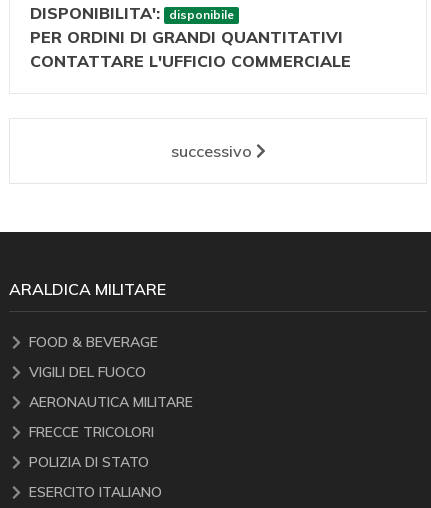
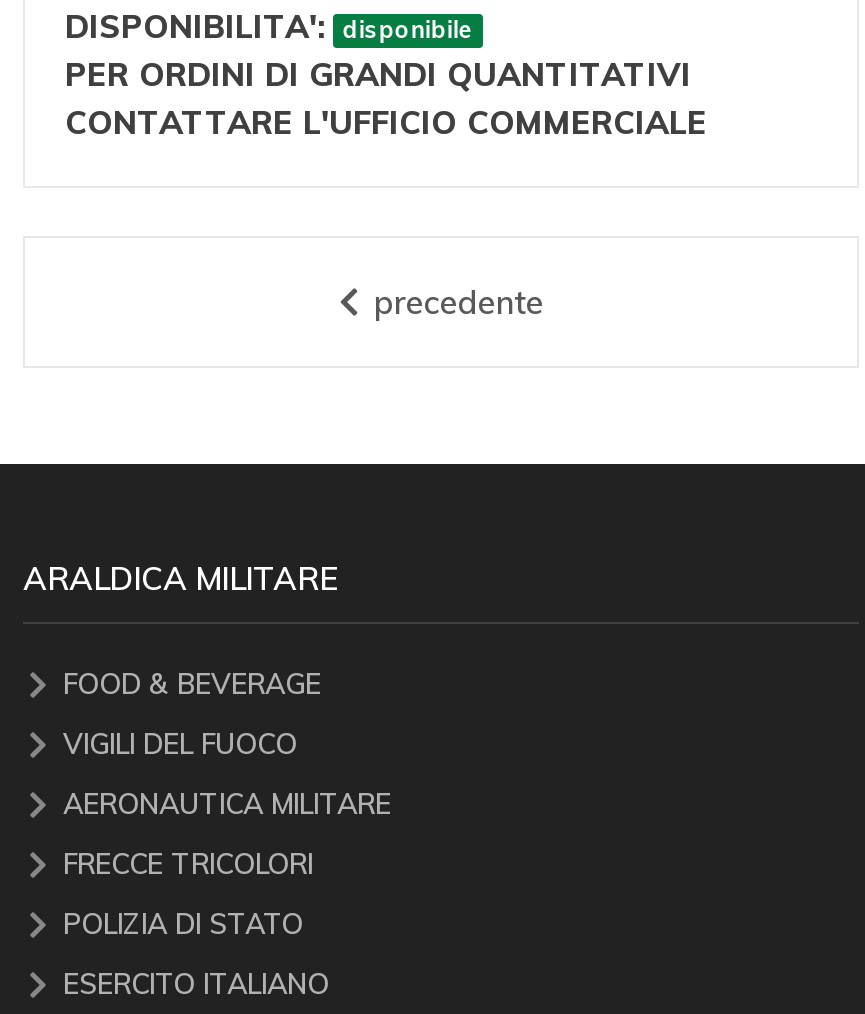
- successivo
+ precedente
